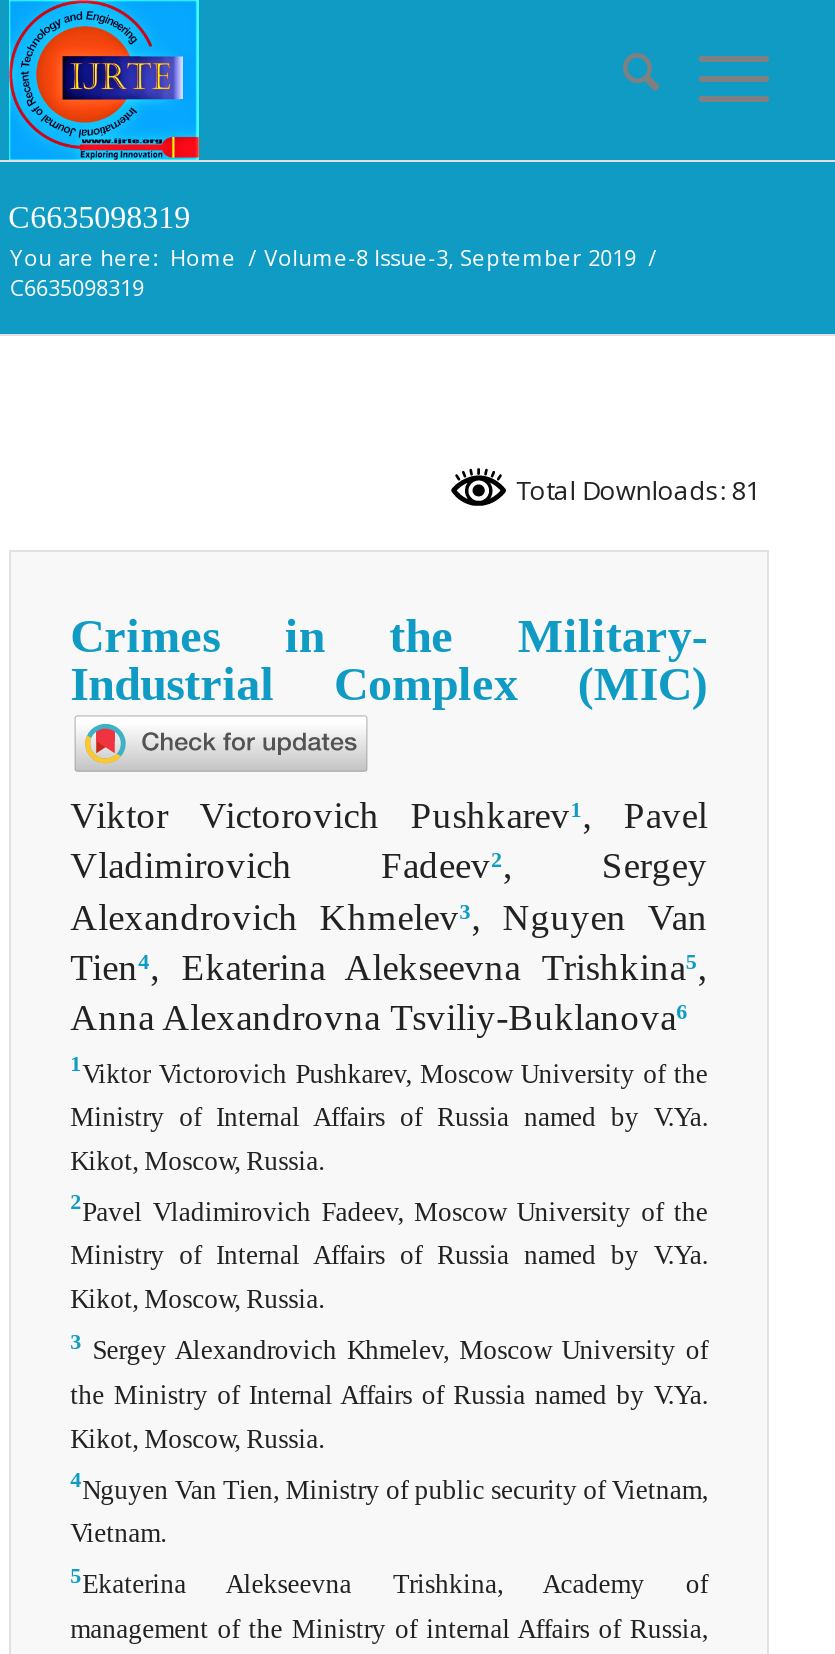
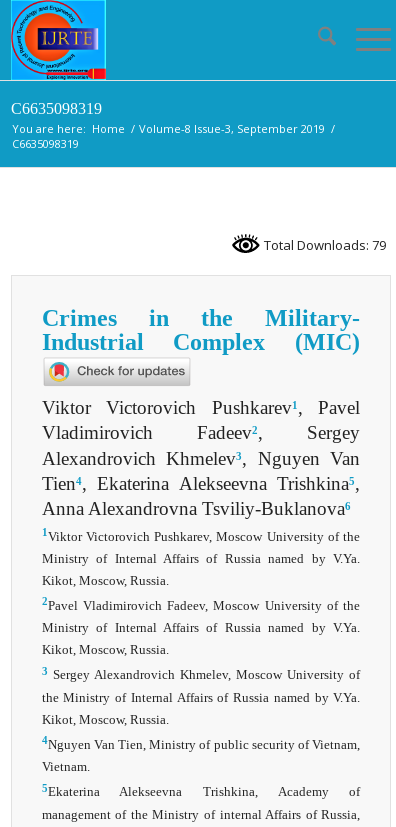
- Total Downloads: 81
+ Total Downloads: 79
